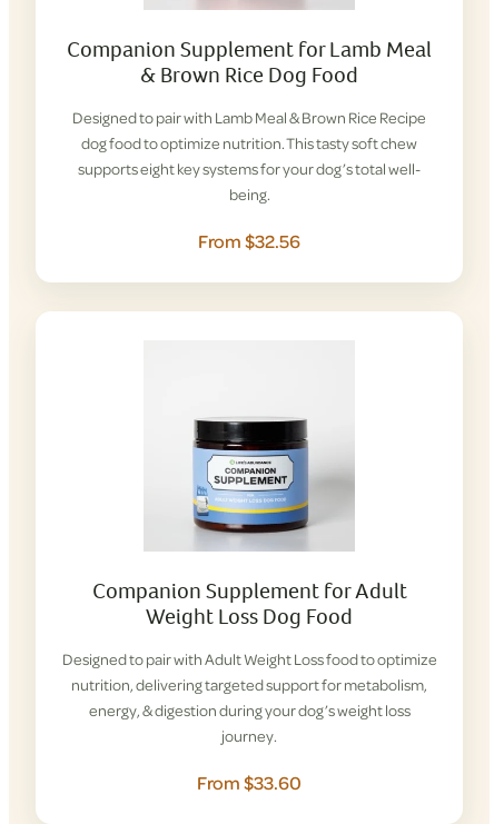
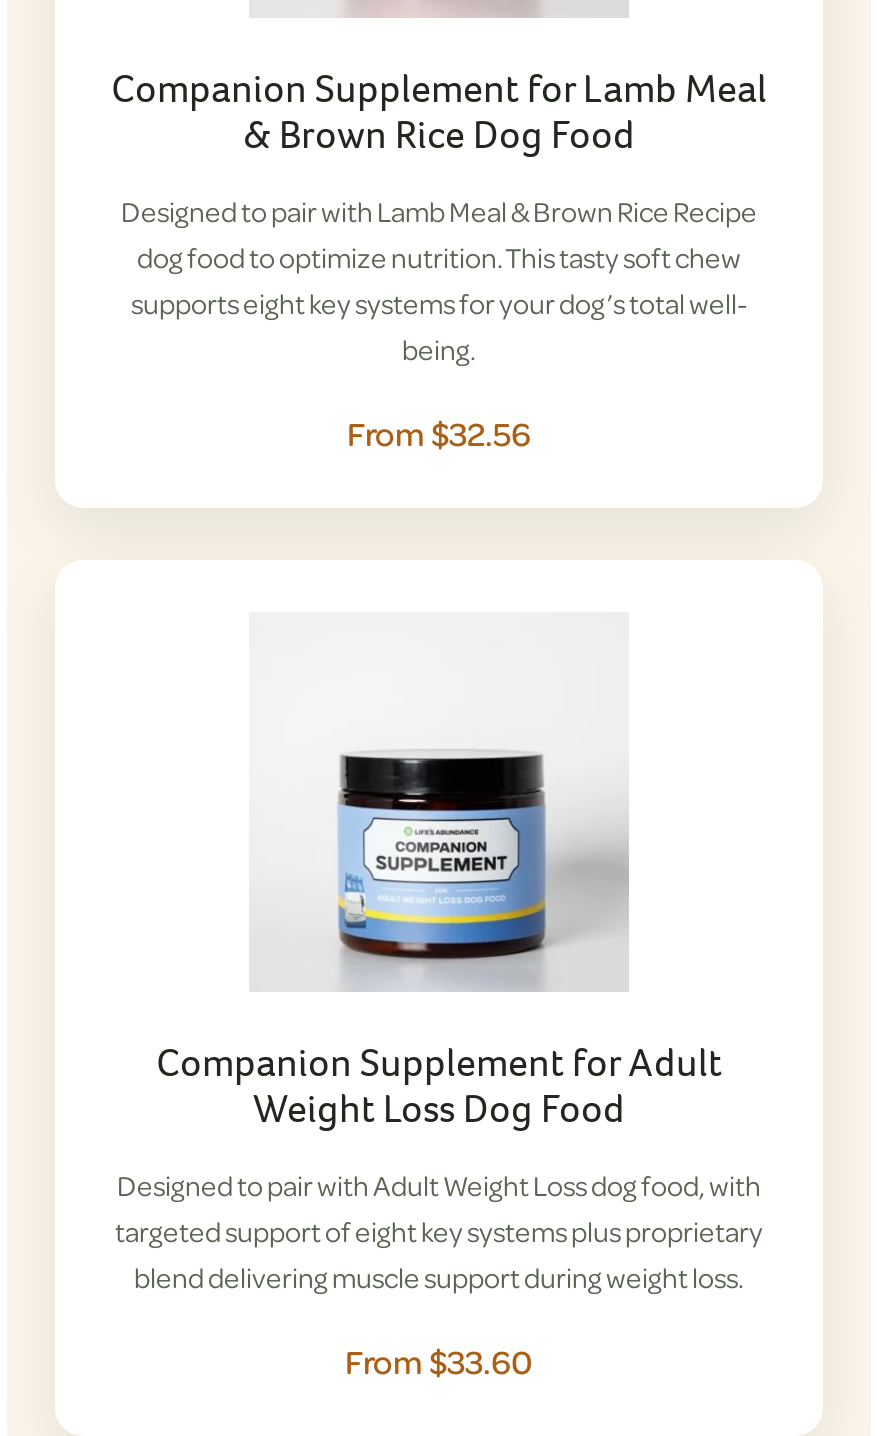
- Designed to pair with Adult Weight Loss food to optimize
- nutrition, delivering targeted support for metabolism,
- energy, & digestion during your dog’s weight loss
- journey.
+ Designed to pair with Adult Weight Loss dog food, with
+ targeted support of eight key systems plus proprietary
+ blend delivering muscle support during weight loss.
